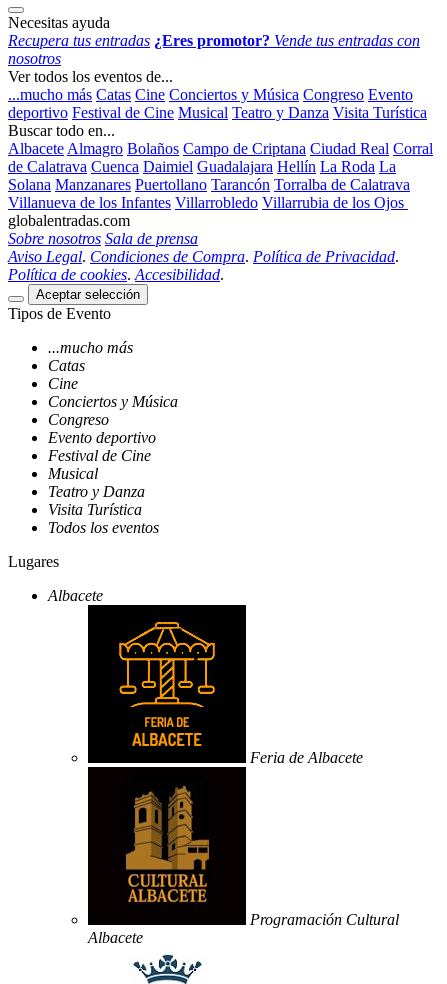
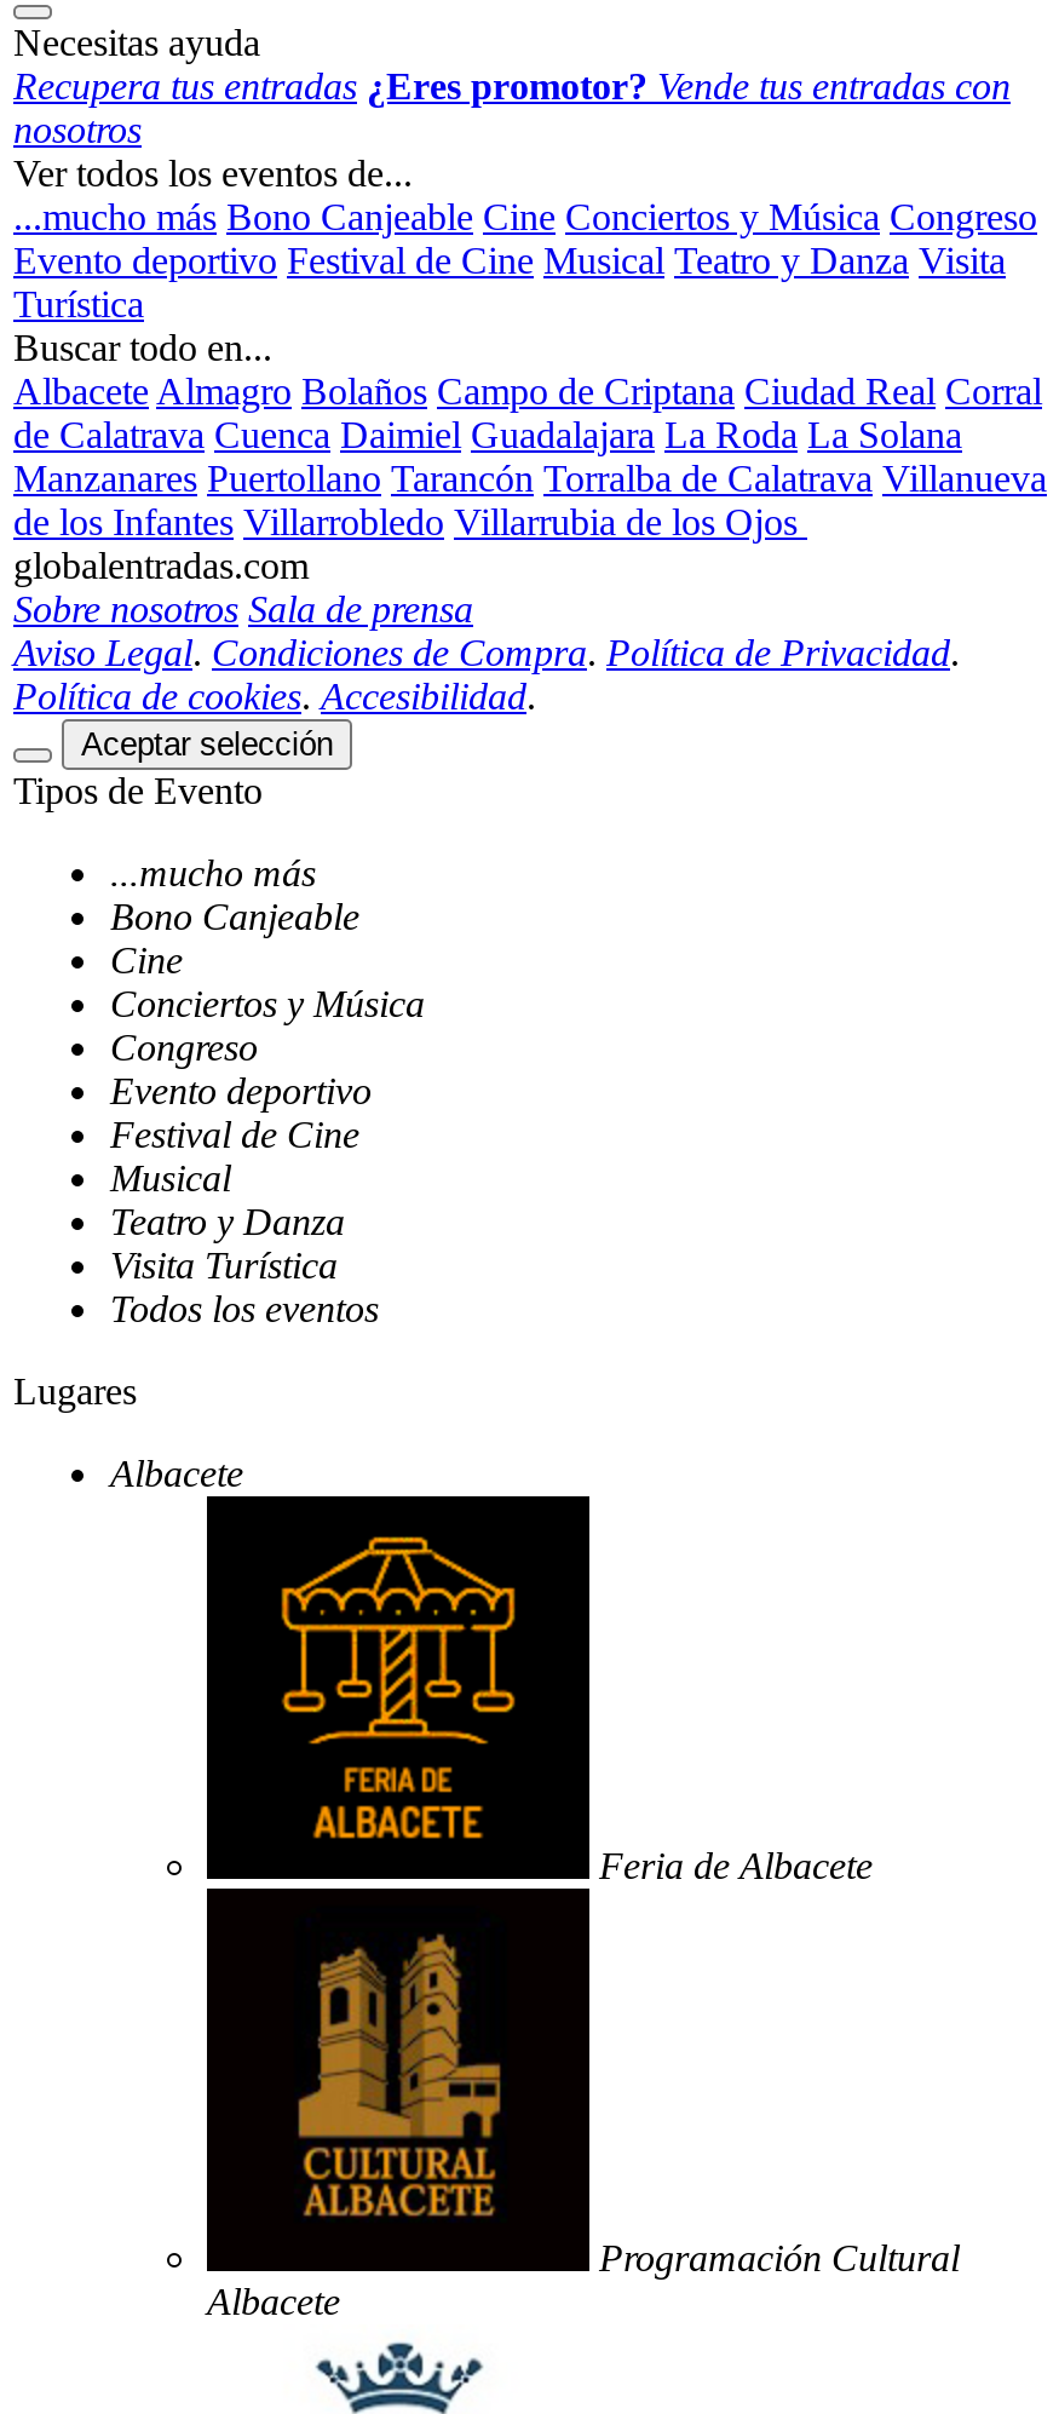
- ...mucho más Catas Cine Conciertos y Música Congreso Evento
- deportivo Festival de Cine Musical Teatro y Danza Visita Turística
+ ...mucho más Bono Canjeable Cine Conciertos y Música Congreso
+ Evento deportivo Festival de Cine Musical Teatro y Danza Visita
+ Turística

- de Calatrava Cuenca Daimiel Guadalajara Hellín La Roda La
- Solana Manzanares Puertollano Tarancón Torralba de Calatrava
- Villanueva de los Infantes Villarrobledo Villarrubia de los Ojos
+ de Calatrava Cuenca Daimiel Guadalajara La Roda La Solana
+ Manzanares Puertollano Tarancón Torralba de Calatrava Villanueva
+ de los Infantes Villarrobledo Villarrubia de los Ojos

- Catas
+ Bono Canjeable
